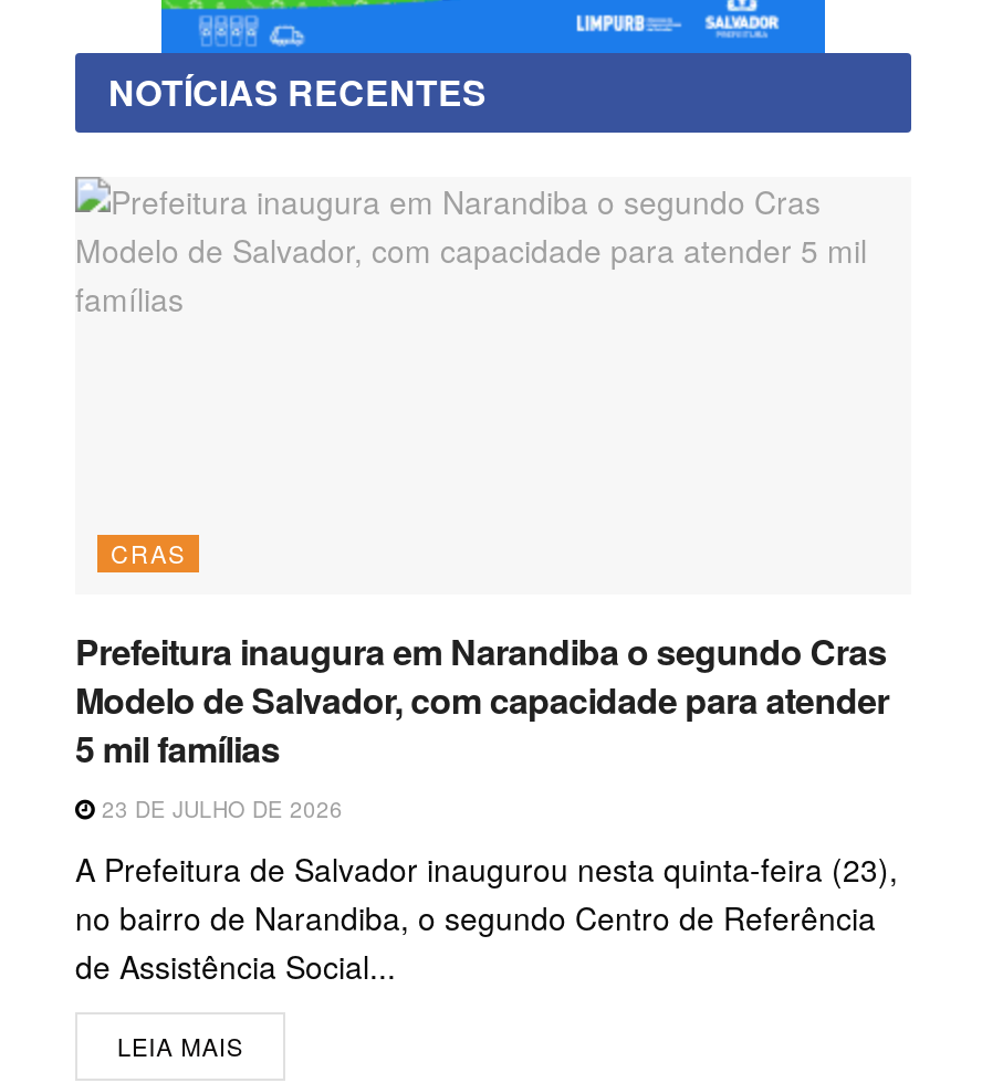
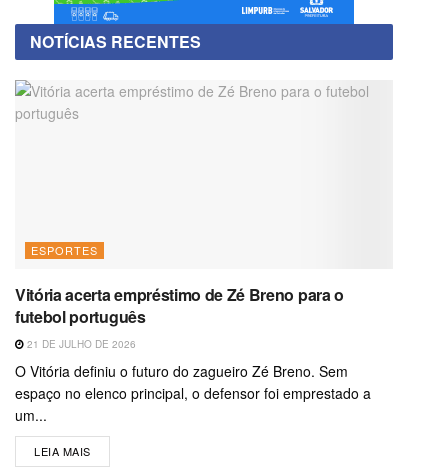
- CRAS
+ ESPORTES

- Prefeitura inaugura em Narandiba o segundo Cras
- Modelo de Salvador, com capacidade para atender
- 5 mil famílias
- 23 DE JULHO DE 2026
+ Vitória acerta empréstimo de Zé Breno para o
+ futebol português
+ 21 DE JULHO DE 2026

- A Prefeitura de Salvador inaugurou nesta quinta-feira (23),
- no bairro de Narandiba, o segundo Centro de Referência
- de Assistência Social...
+ O Vitória definiu o futuro do zagueiro Zé Breno. Sem
+ espaço no elenco principal, o defensor foi emprestado a
+ um...
